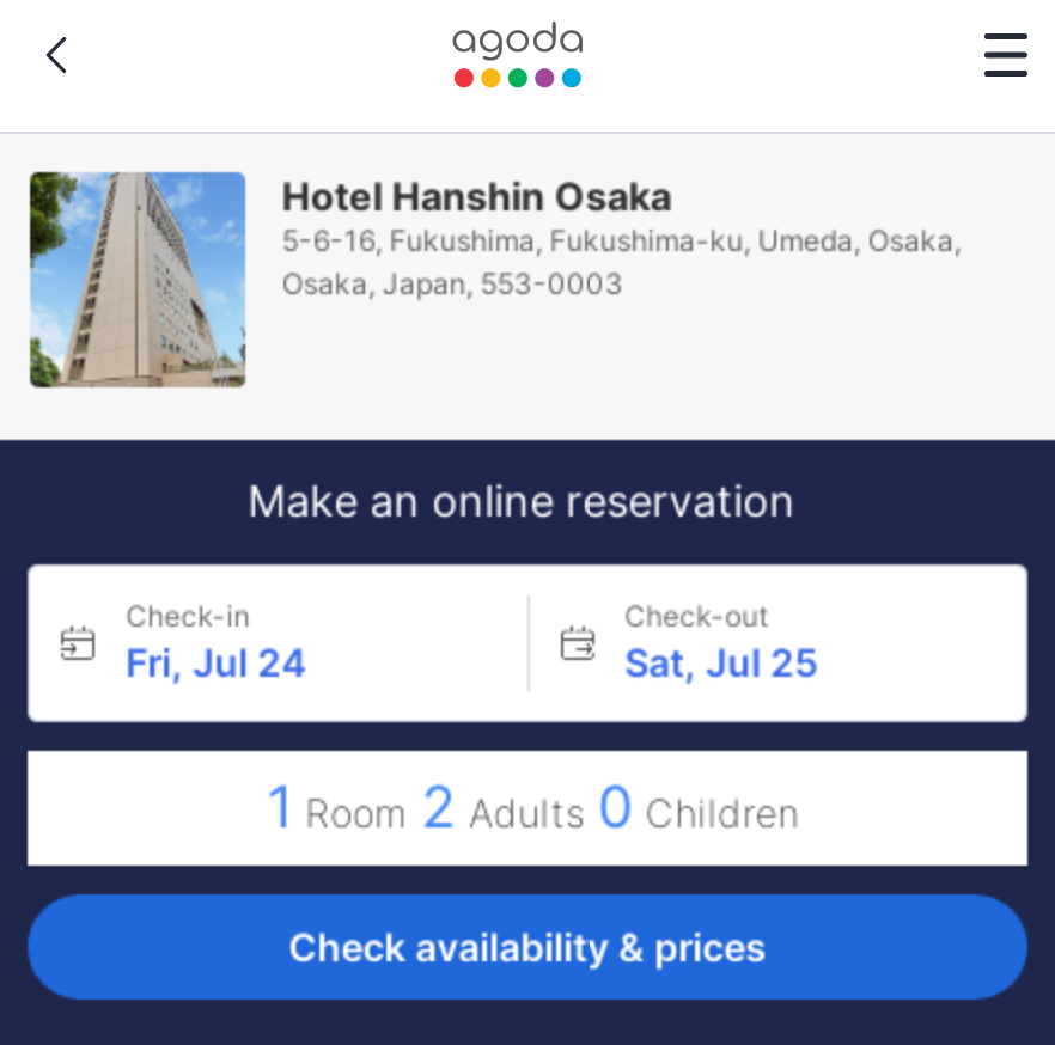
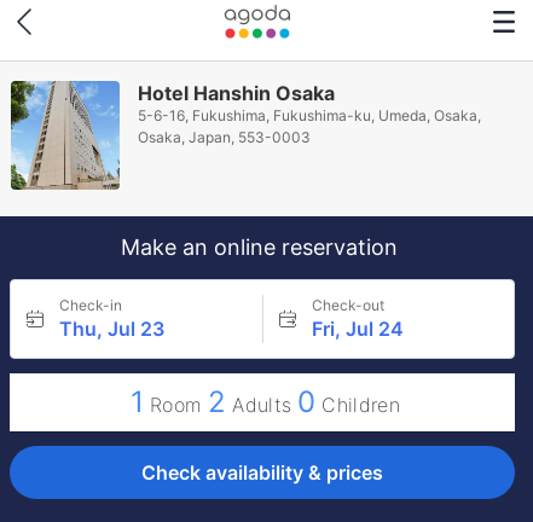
- Fri, Jul 24
+ Thu, Jul 23

- Sat, Jul 25
+ Fri, Jul 24
